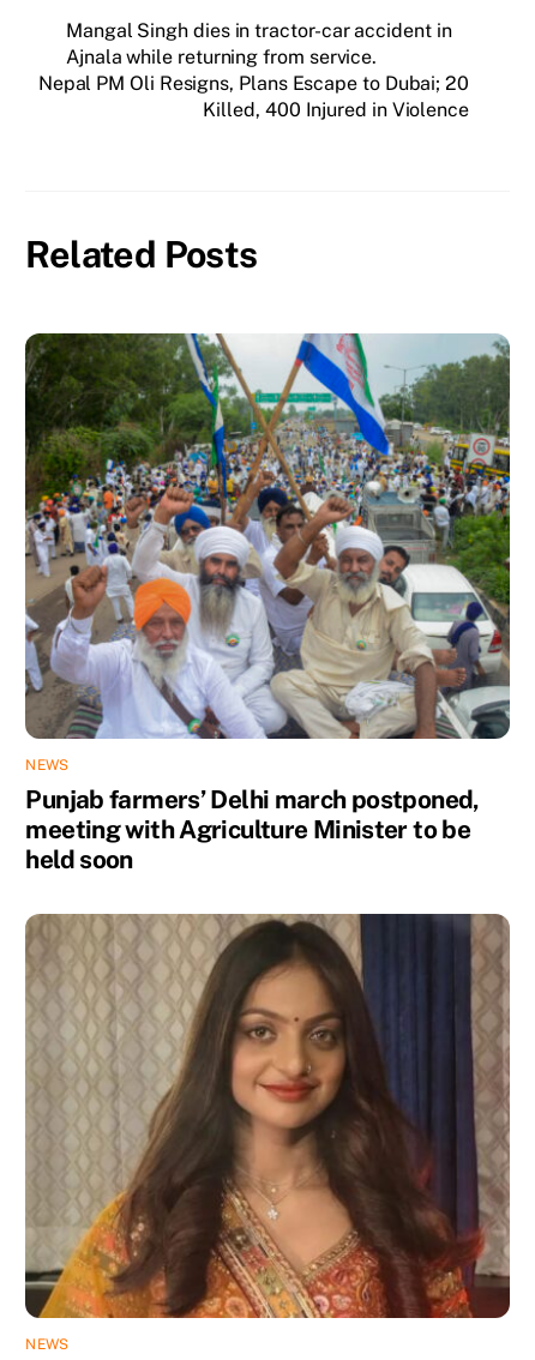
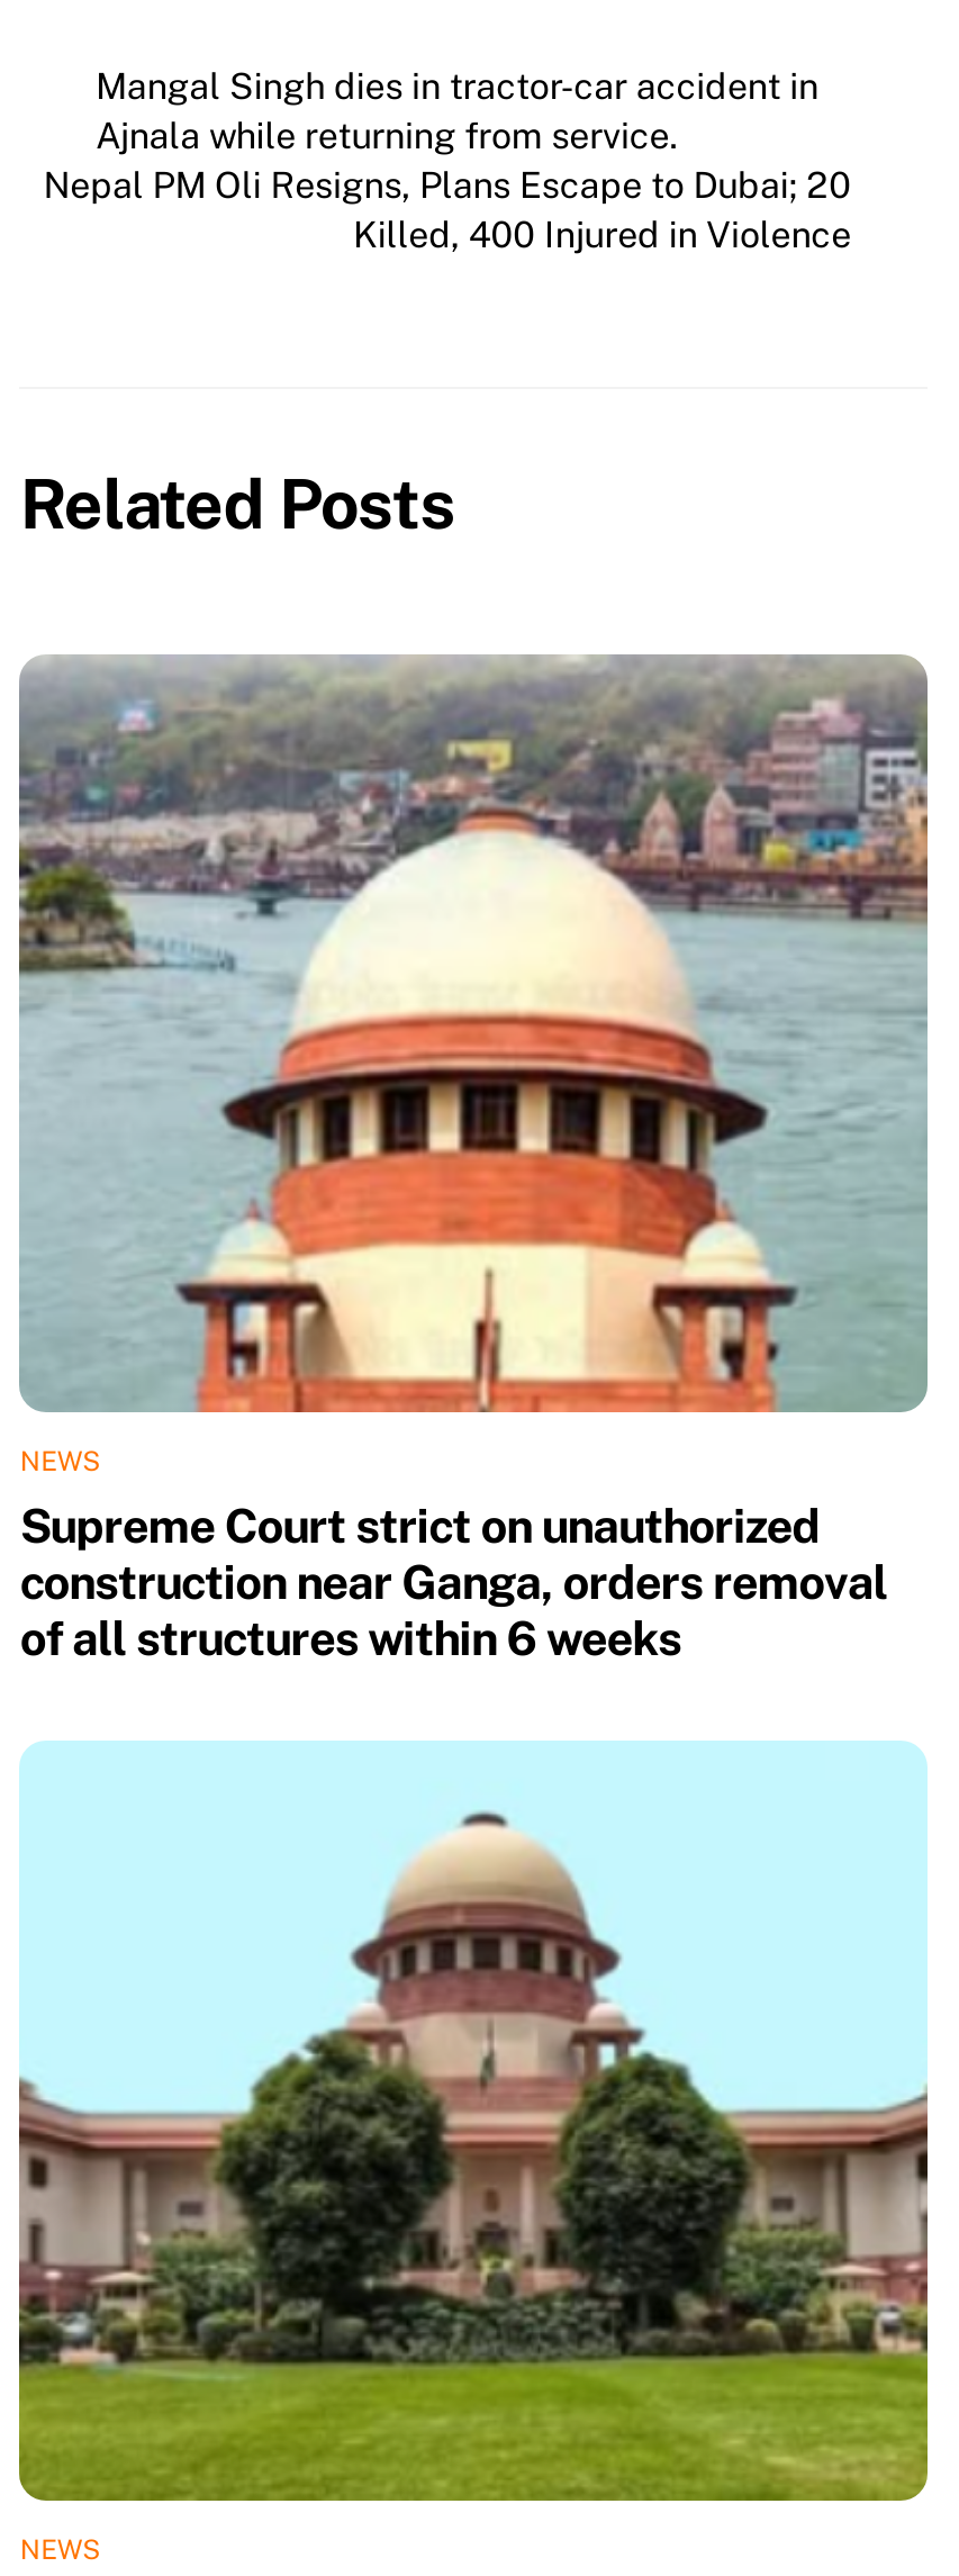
- [image]
- Punjab farmers’ Delhi march postponed,
- meeting with Agriculture Minister to be
- held soon
+ [image]
+ Supreme Court strict on unauthorized
+ construction near Ganga, orders removal
+ of all structures within 6 weeks

- [image]
+ [image]
